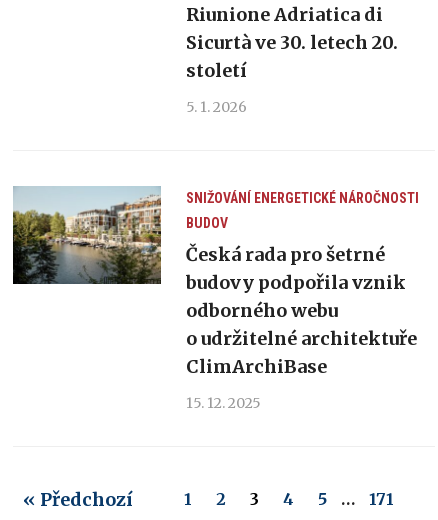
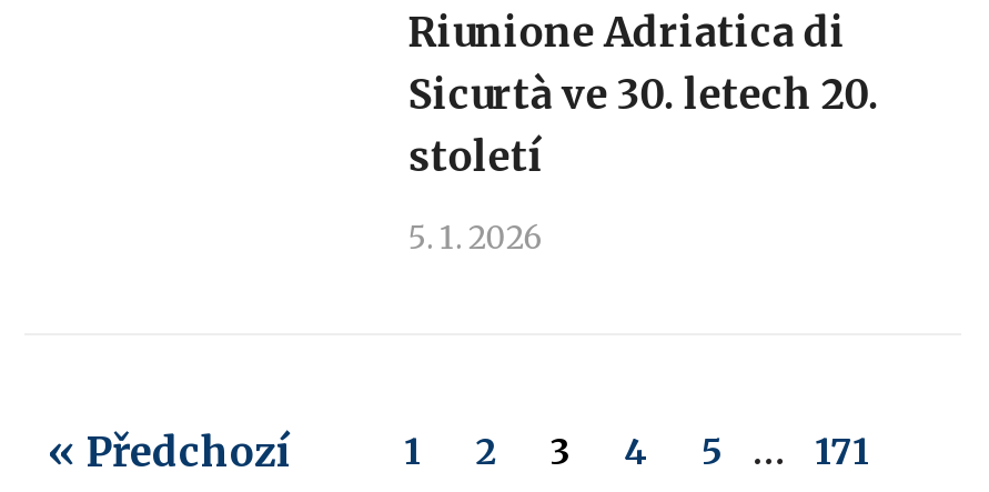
- [image]
- SNIŽOVÁNÍ ENERGETICKÉ NÁROČNOSTI
- BUDOV
- Česká rada pro šetrné
- budovy podpořila vznik
- odborného webu
- o udržitelné architektuře
- ClimArchiBase
- 15. 12. 2025
